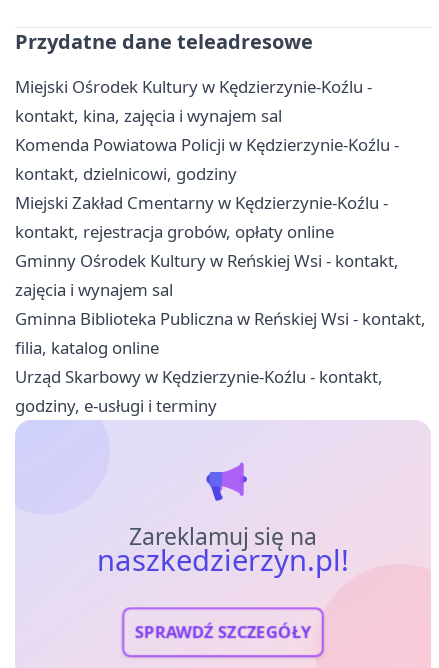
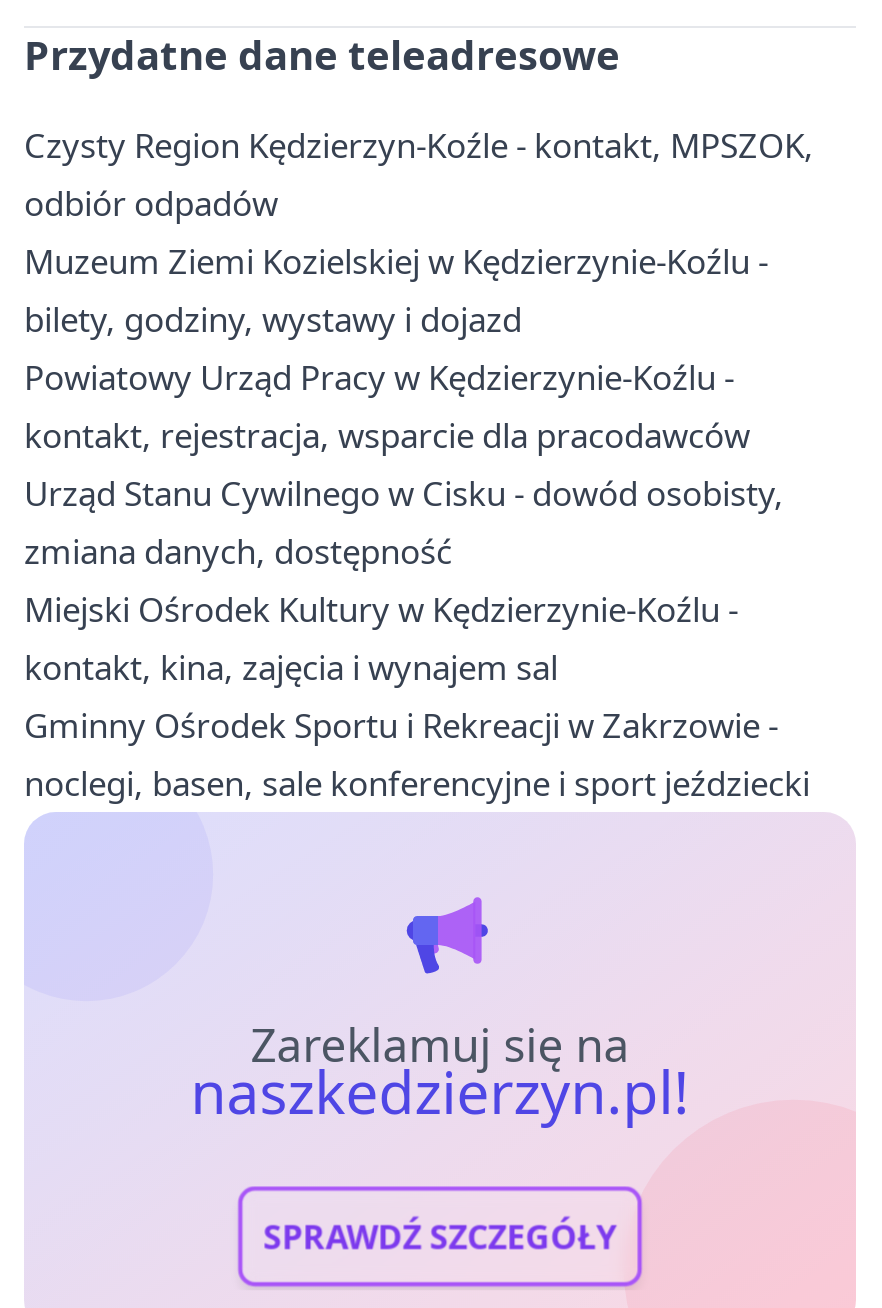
+ Czysty Region Kędzierzyn-Koźle - kontakt, MPSZOK,
+ odbiór odpadów
+ Muzeum Ziemi Kozielskiej w Kędzierzynie-Koźlu -
+ bilety, godziny, wystawy i dojazd
+ Powiatowy Urząd Pracy w Kędzierzynie-Koźlu -
+ kontakt, rejestracja, wsparcie dla pracodawców
+ Urząd Stanu Cywilnego w Cisku - dowód osobisty,
+ zmiana danych, dostępność

moved down: Miejski Ośrodek Kultury w Kędzierzynie-Koźlu - | kontakt, kina, zajęcia i wynajem sal

- Komenda Powiatowa Policji w Kędzierzynie-Koźlu -
- kontakt, dzielnicowi, godziny
- Miejski Zakład Cmentarny w Kędzierzynie-Koźlu -
- kontakt, rejestracja grobów, opłaty online
- Gminny Ośrodek Kultury w Reńskiej Wsi - kontakt,
- zajęcia i wynajem sal
- Gminna Biblioteka Publiczna w Reńskiej Wsi - kontakt,
- filia, katalog online
- Urząd Skarbowy w Kędzierzynie-Koźlu - kontakt,
- godziny, e-usługi i terminy
+ Gminny Ośrodek Sportu i Rekreacji w Zakrzowie -
+ noclegi, basen, sale konferencyjne i sport jeździecki
